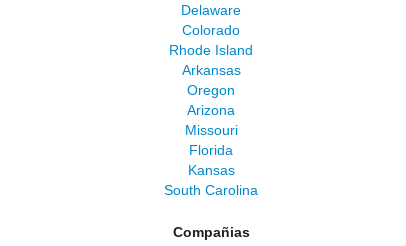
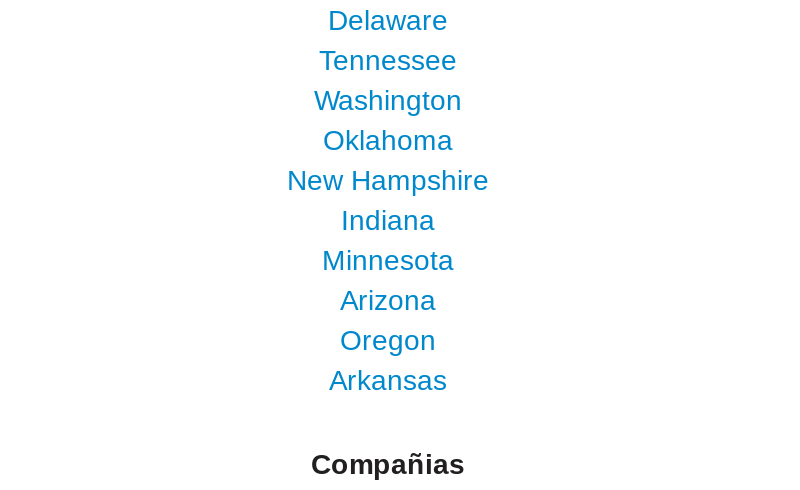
- Colorado
- Rhode Island
+ Tennessee
+ Washington
+ Oklahoma
+ New Hampshire
+ Indiana
+ Minnesota

moved down: Arkansas

moved up: Oregon | Arizona

- Missouri
- Florida
- Kansas
- South Carolina
